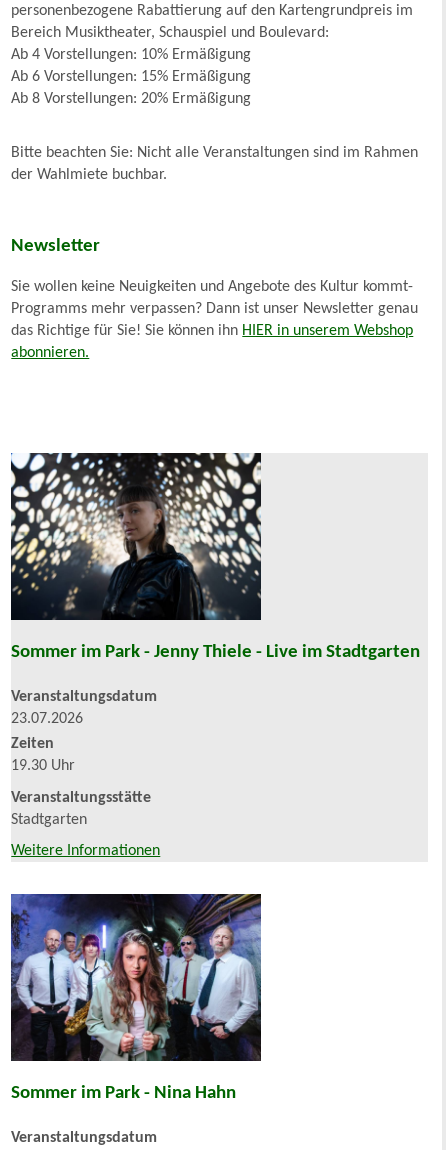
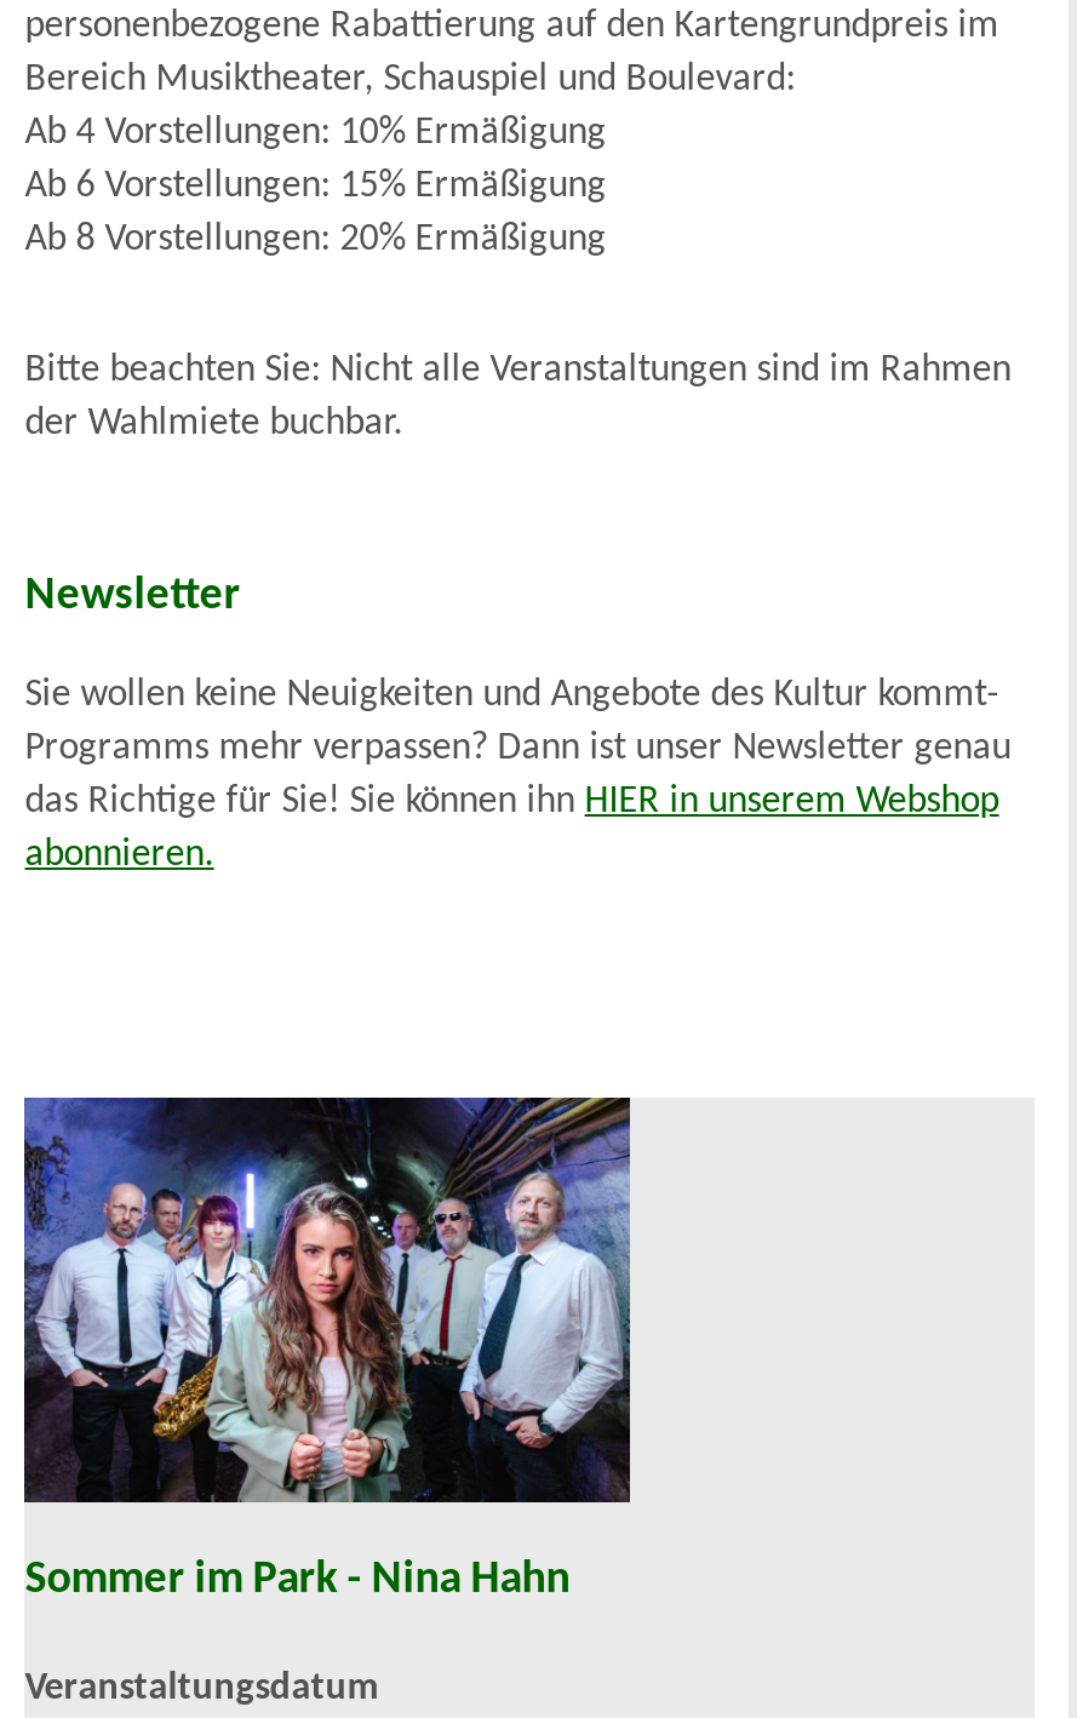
- [image]
- Sommer im Park - Jenny Thiele - Live im Stadtgarten
- Veranstaltungsdatum
- 23.07.2026
- Zeiten
- 19.30 Uhr
- Veranstaltungsstätte
- Stadtgarten
- Weitere Informationen
